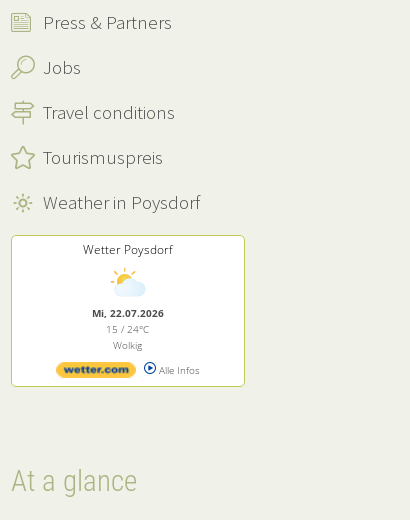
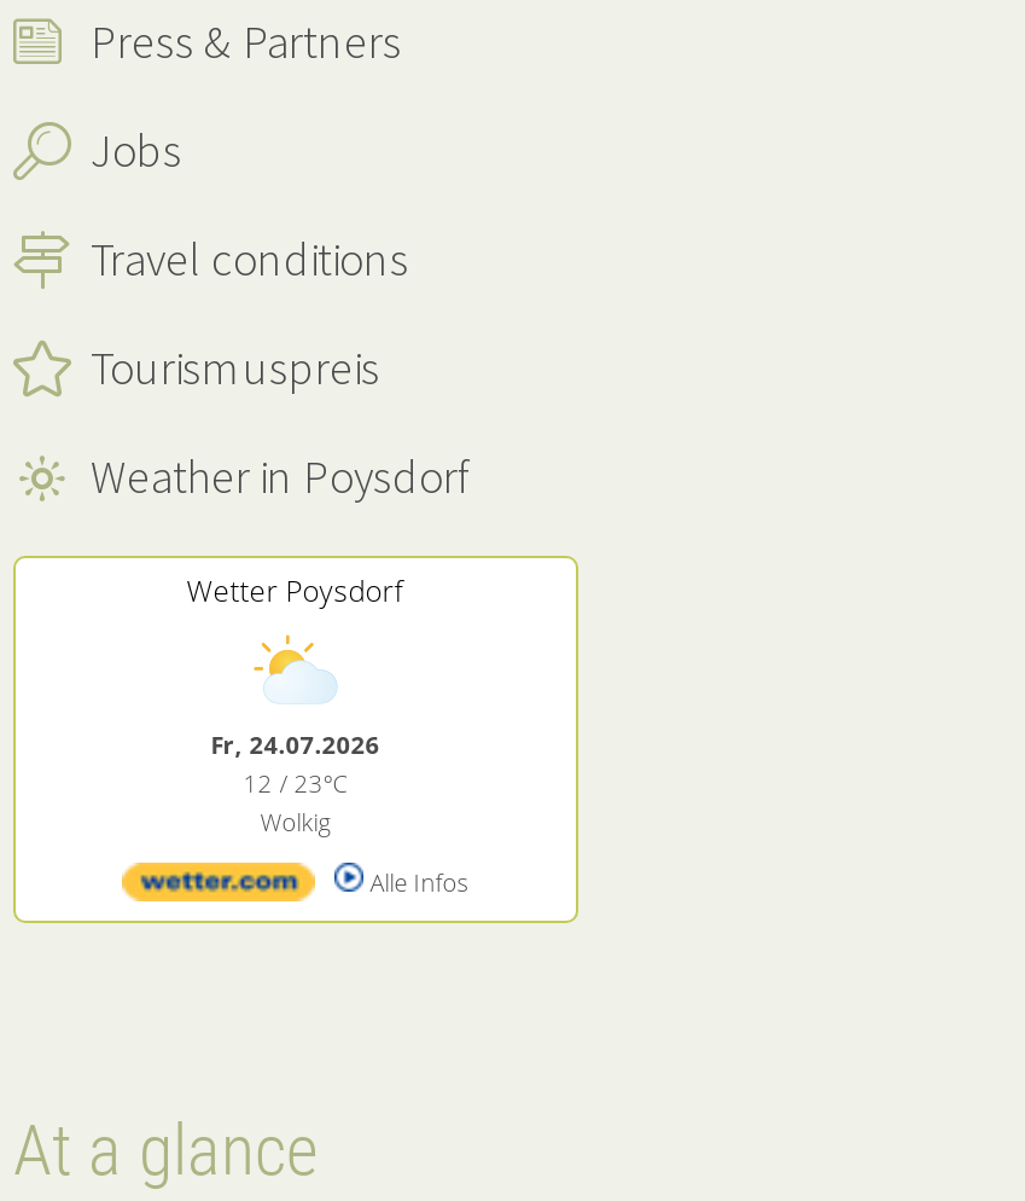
- Mi, 22.07.2026
- 15 / 24°C
+ Fr, 24.07.2026
+ 12 / 23°C
